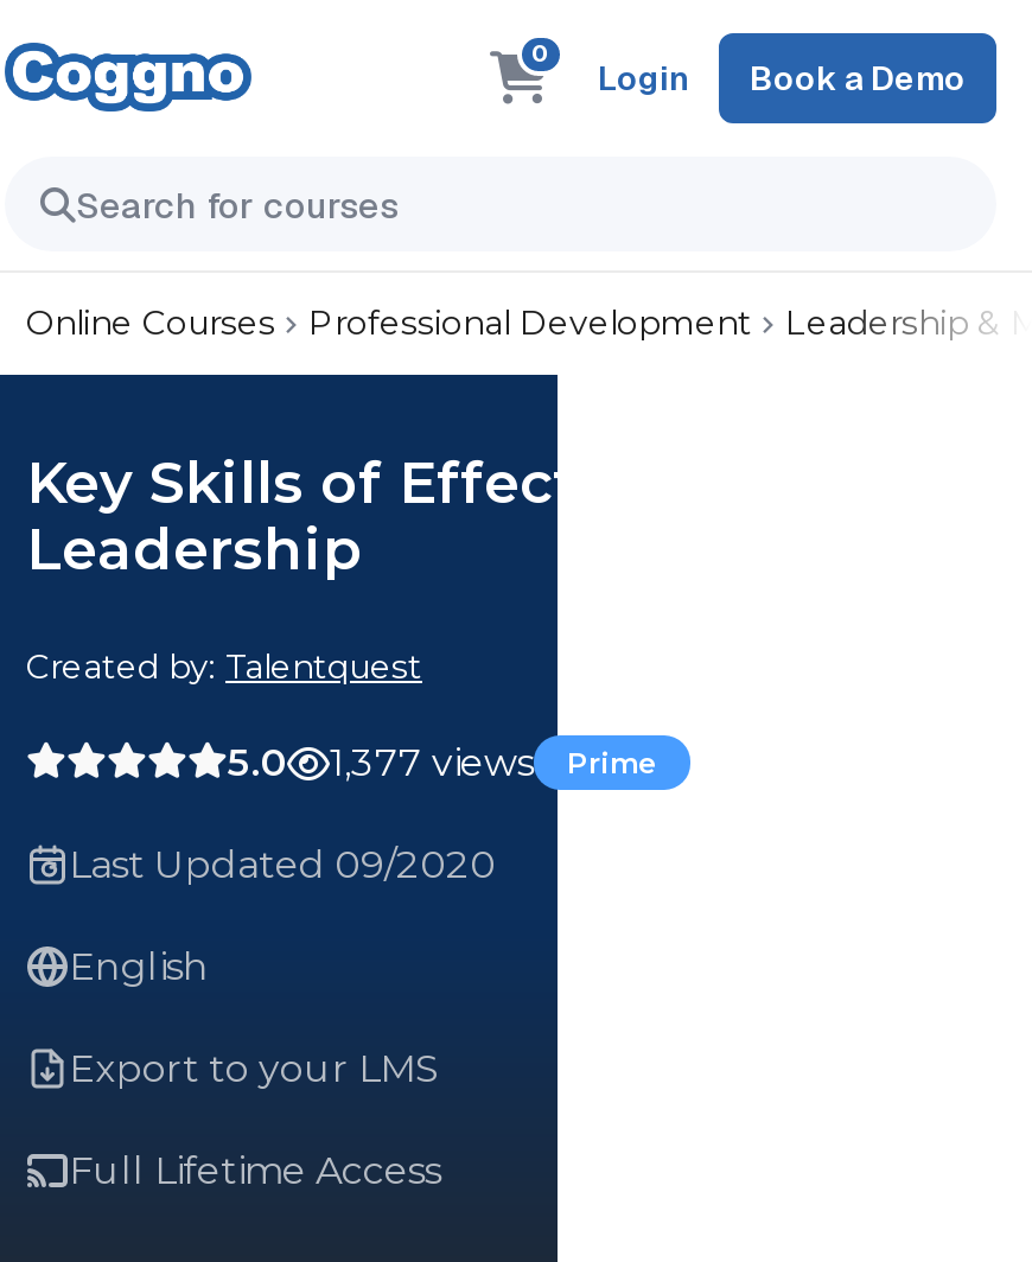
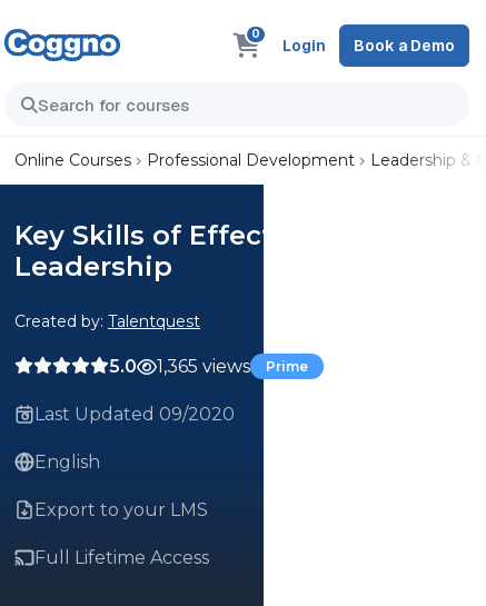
- 5.0 1,377 views Prime
+ 5.0 1,365 views Prime
